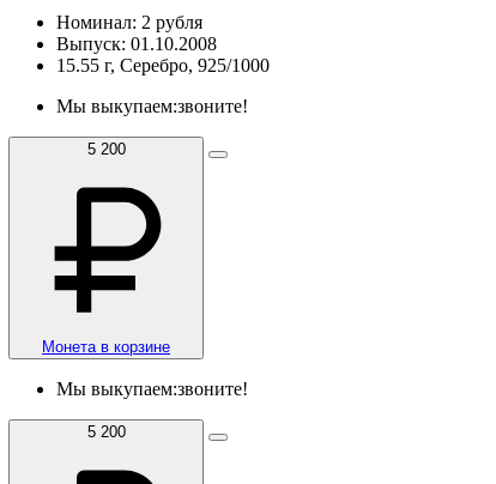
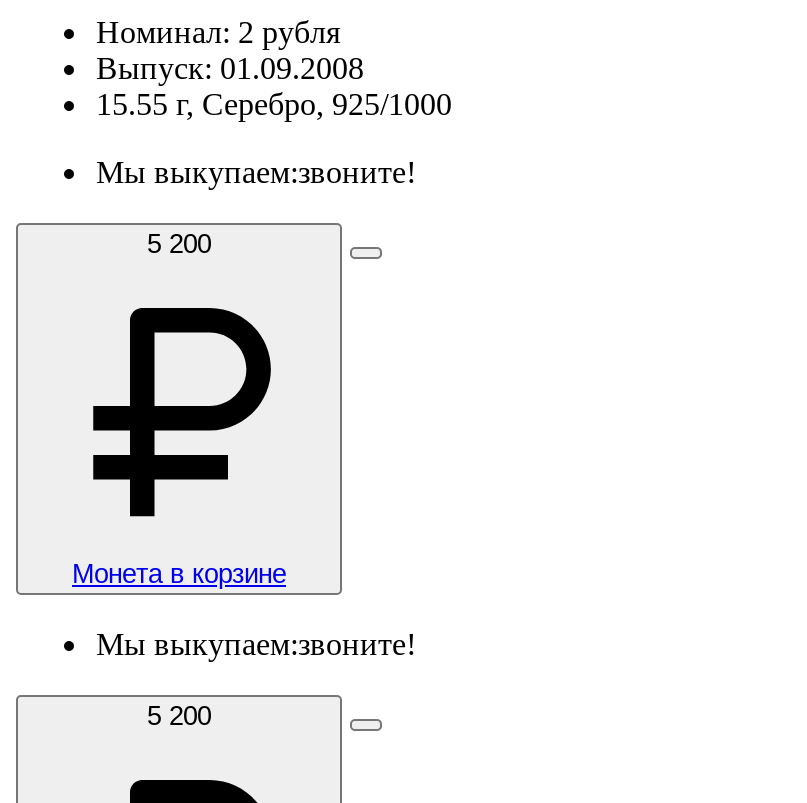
- Выпуск: 01.10.2008
+ Выпуск: 01.09.2008
